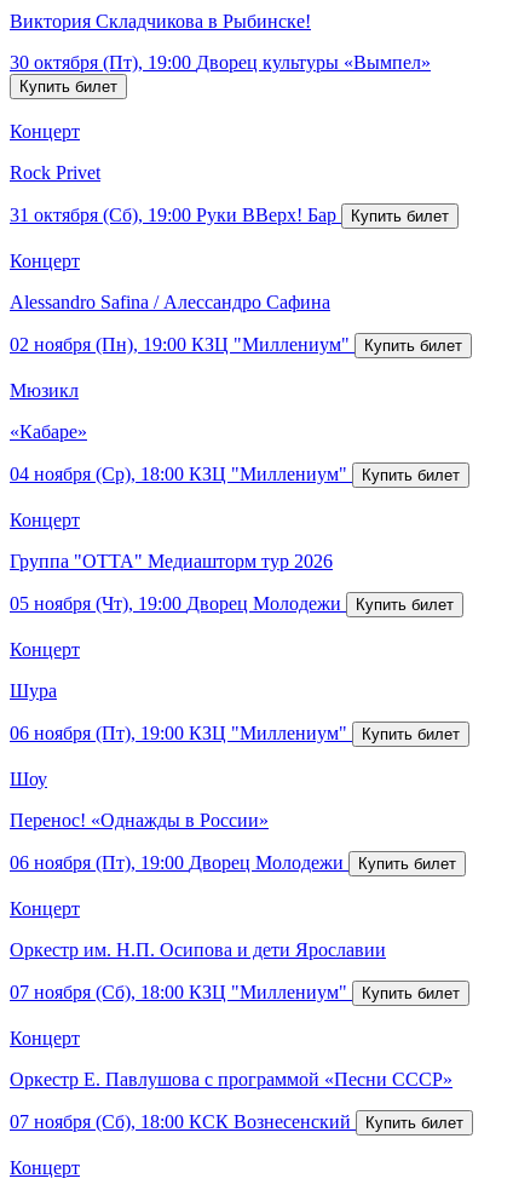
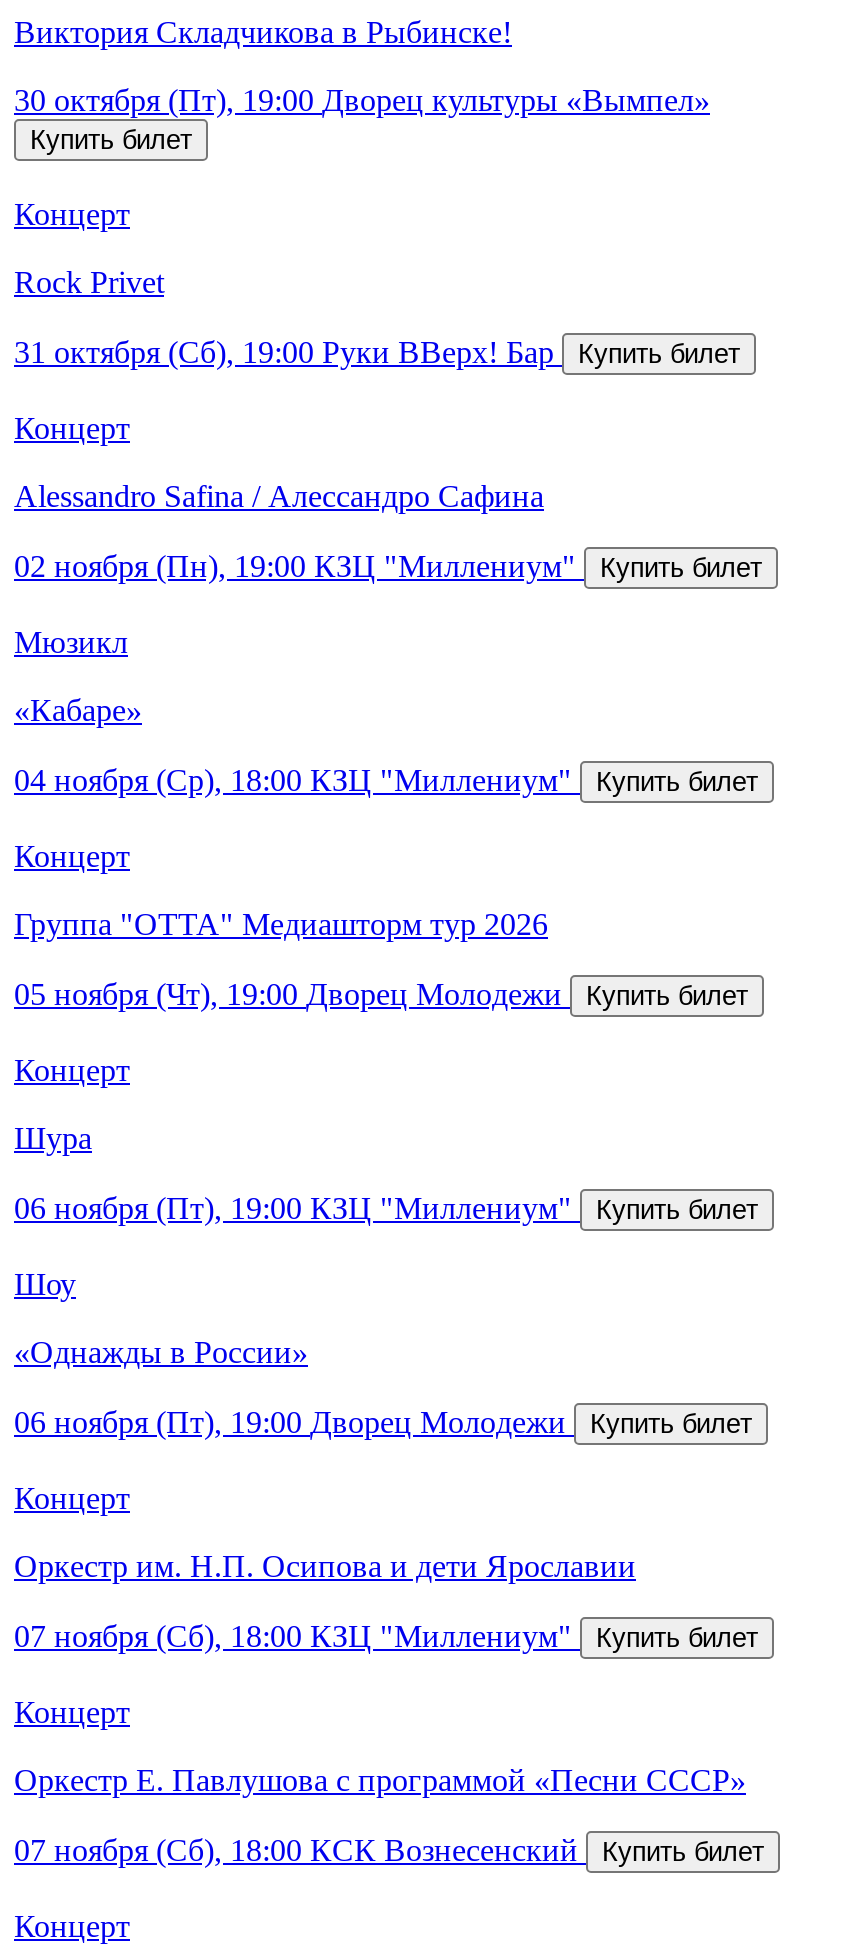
- Перенос! «Однажды в России»
+ «Однажды в России»
